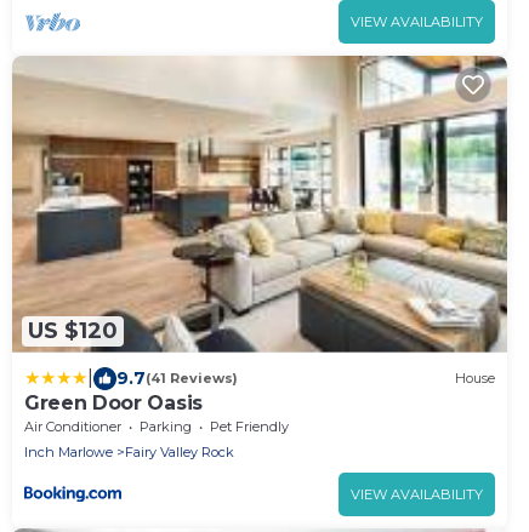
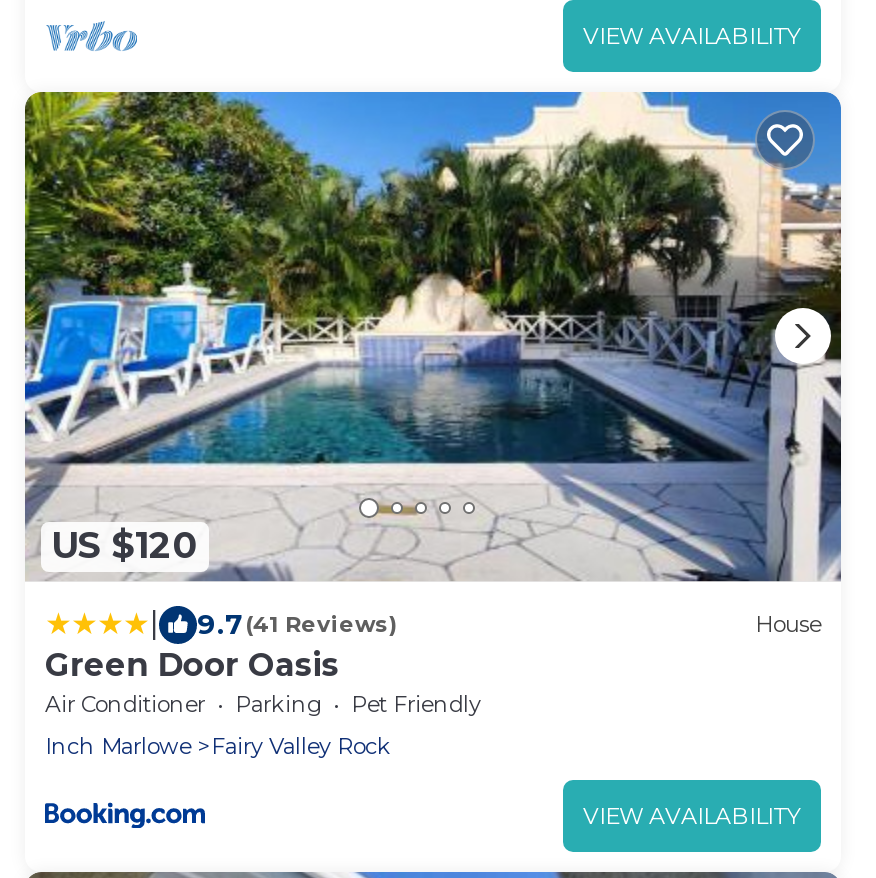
- [image]
+ [image]
